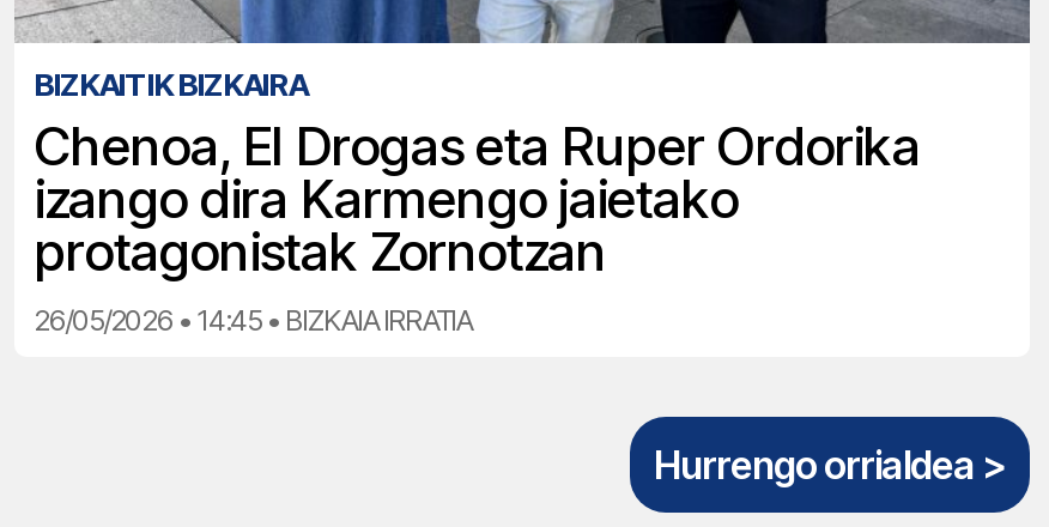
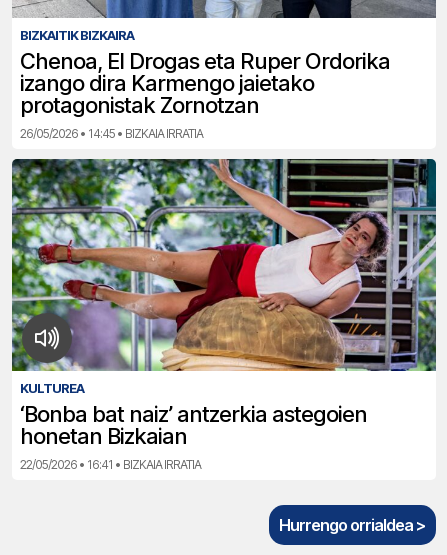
+ [image]
+ KULTUREA
+ ‘Bonba bat naiz’ antzerkia astegoien
+ honetan Bizkaian
+ 22/05/2026 • 16:41 • BIZKAIA IRRATIA
